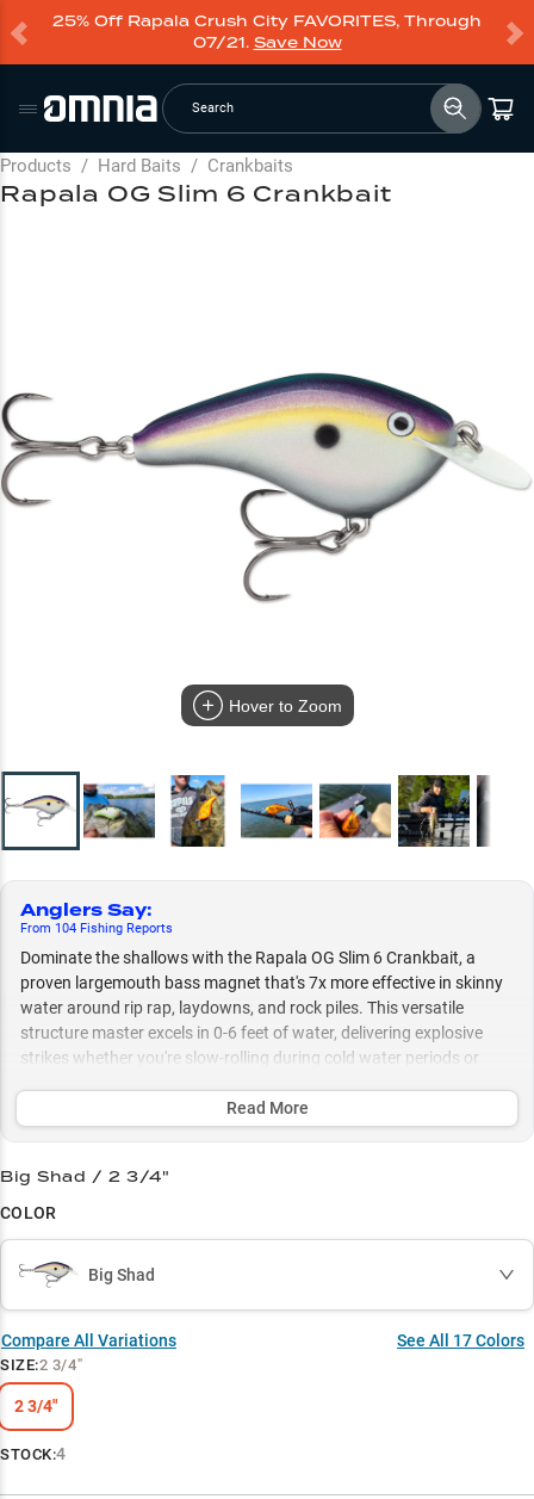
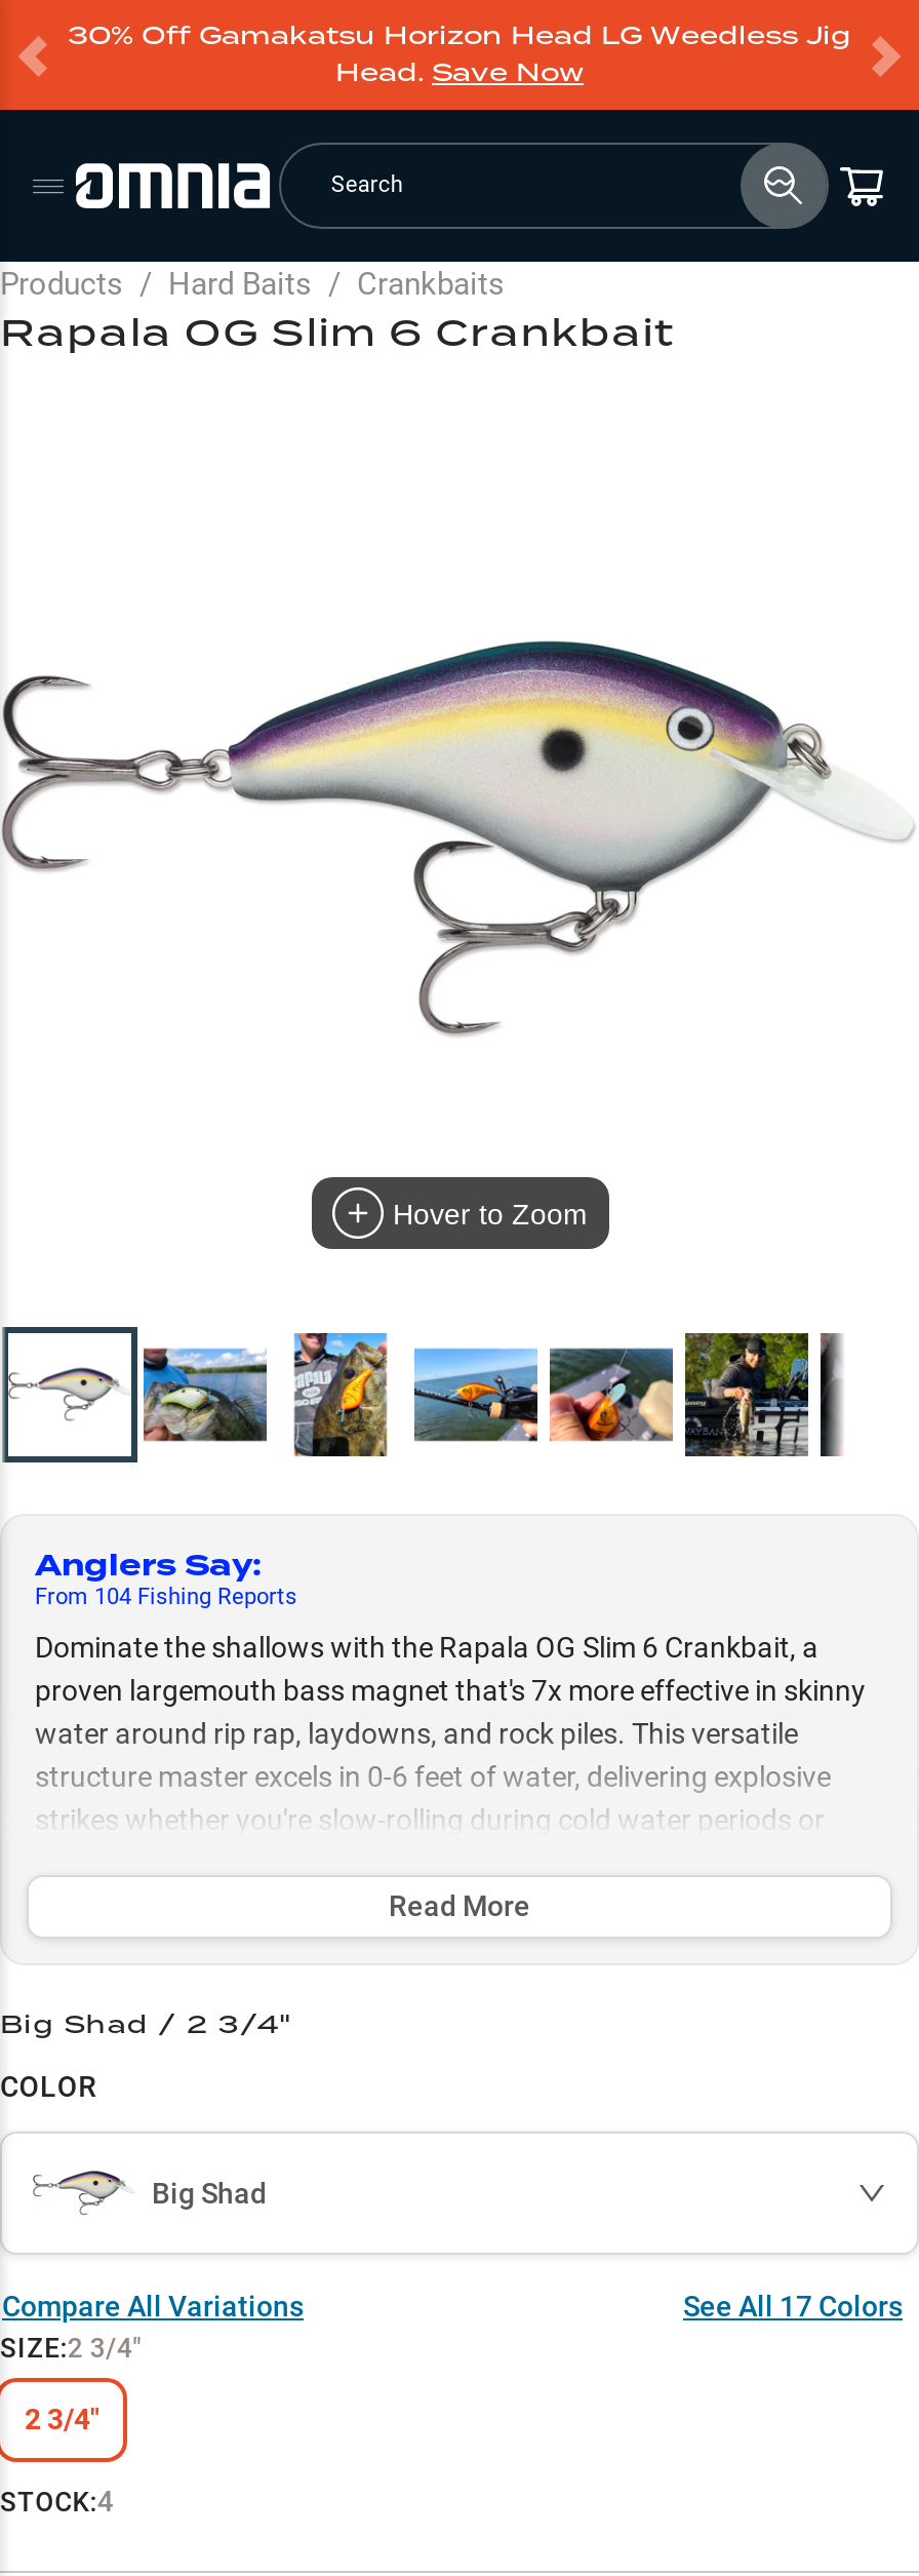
- 25% Off Rapala Crush City FAVORITES, Through
- 07/21. Save Now
+ 30% Off Gamakatsu Horizon Head LG Weedless Jig
+ Head. Save Now
